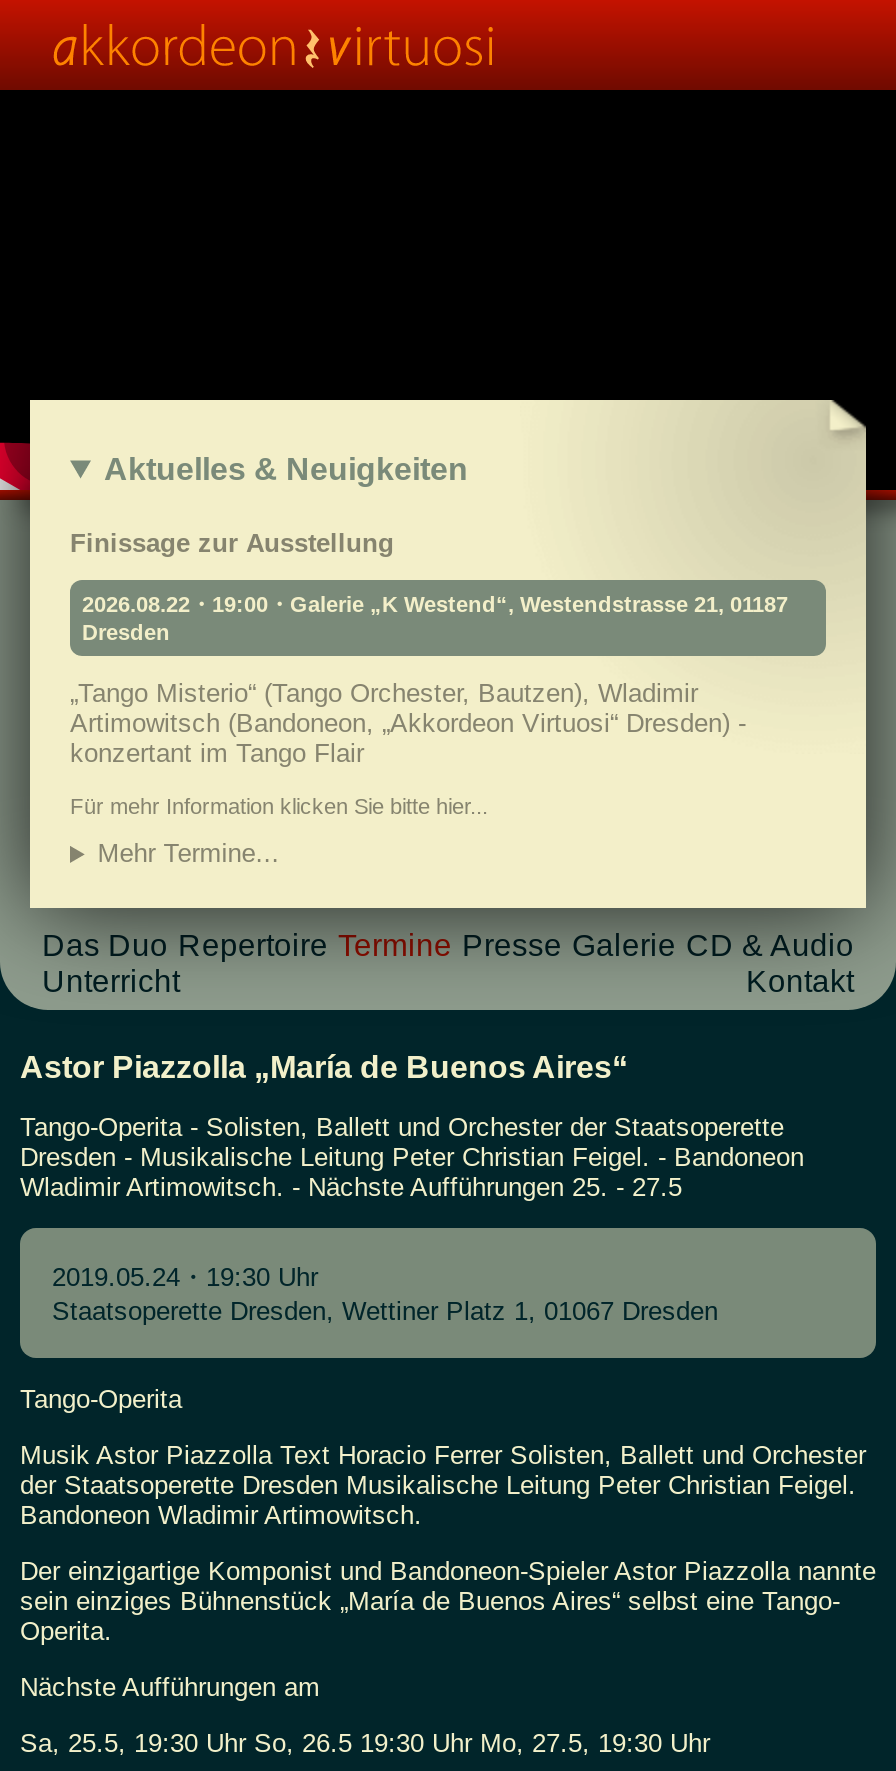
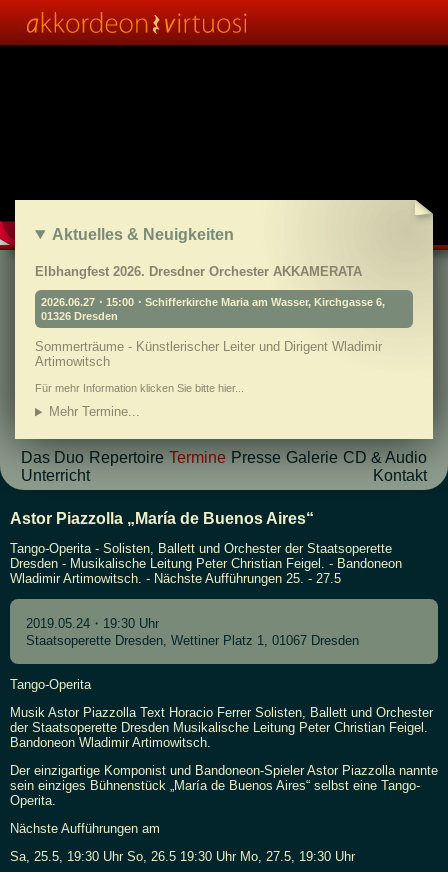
- Finissage zur Ausstellung
+ Elbhangfest 2026. Dresdner Orchester AKKAMERATA

- 2026.08.22・19:00・Galerie „K Westend“, Westendstrasse 21, 01187
- Dresden
+ 2026.06.27・15:00・Schifferkirche Maria am Wasser, Kirchgasse 6,
+ 01326 Dresden

- „Tango Misterio“ (Tango Orchester, Bautzen), Wladimir
- Artimowitsch (Bandoneon, „Akkordeon Virtuosi“ Dresden) -
- konzertant im Tango Flair
+ Sommerträume - Künstlerischer Leiter und Dirigent Wladimir
+ Artimowitsch
